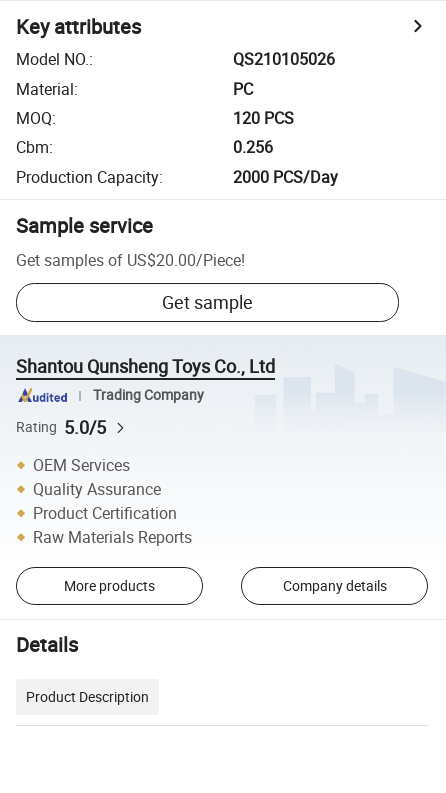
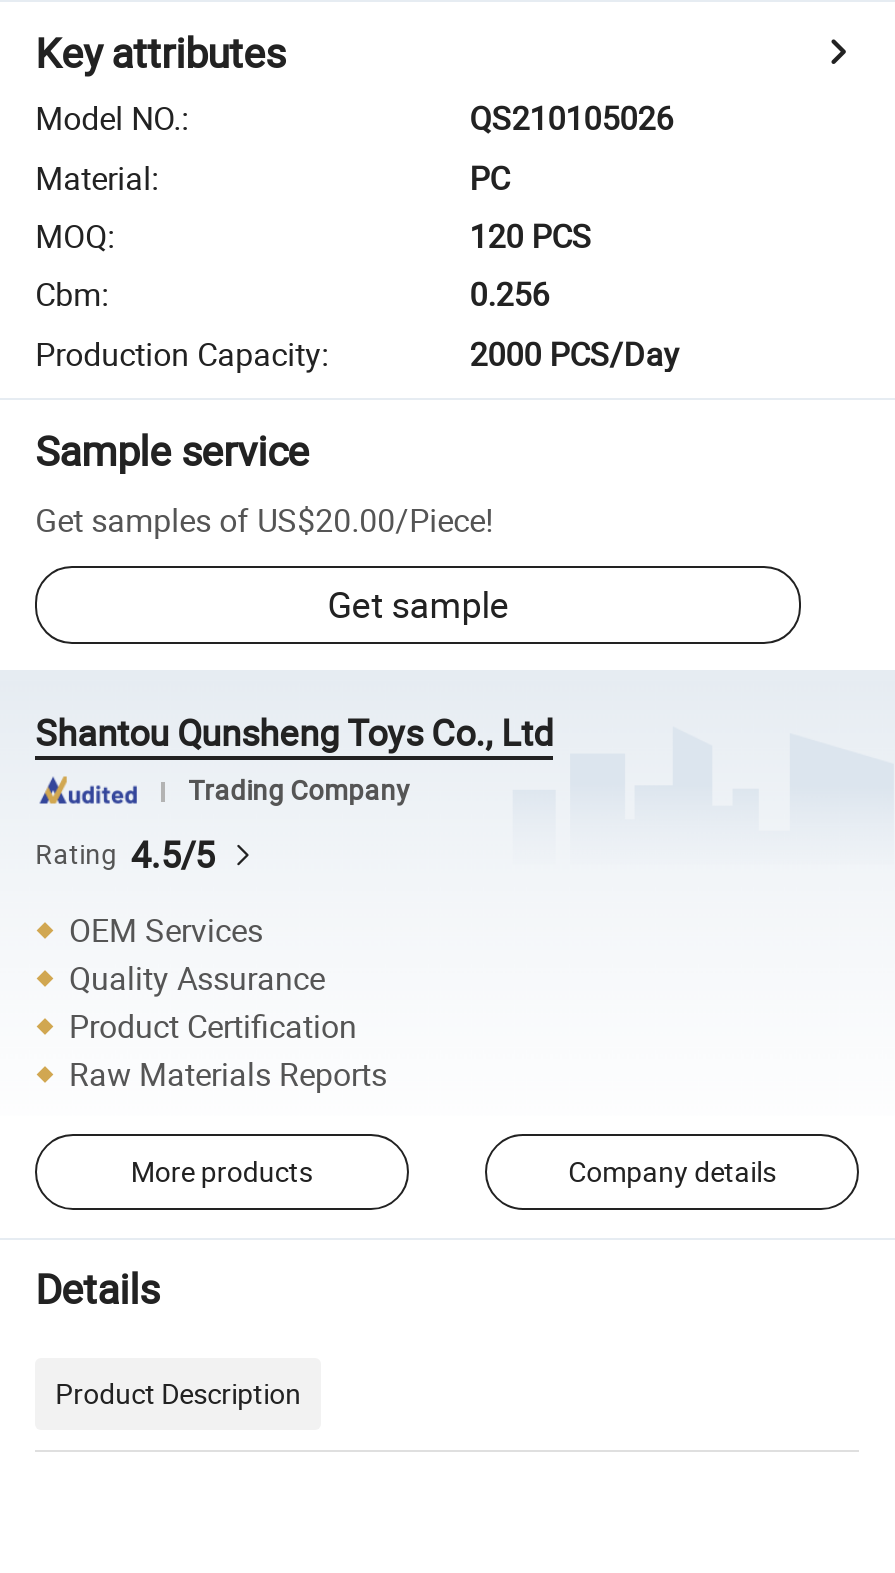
- Rating 5.0/5
+ Rating 4.5/5
